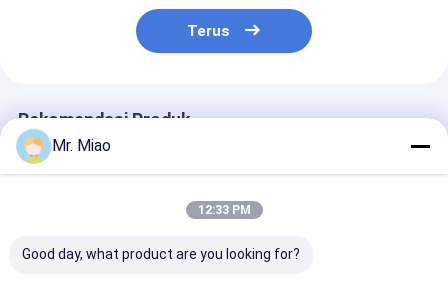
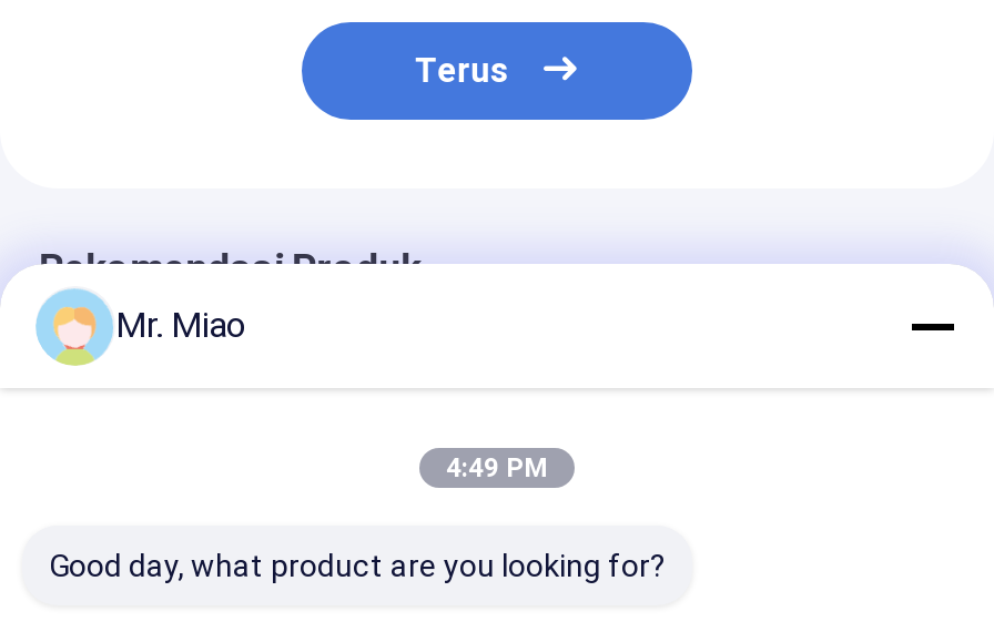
- 12:33 PM
+ 4:49 PM
